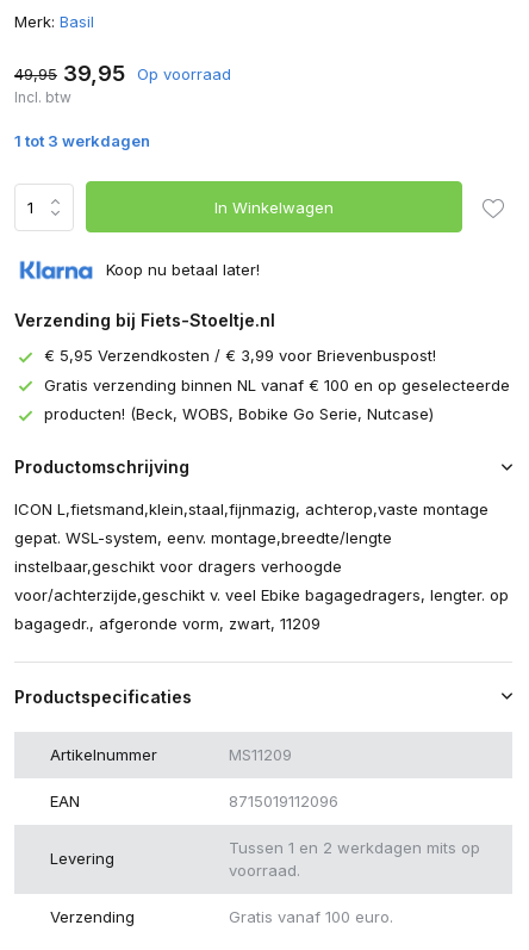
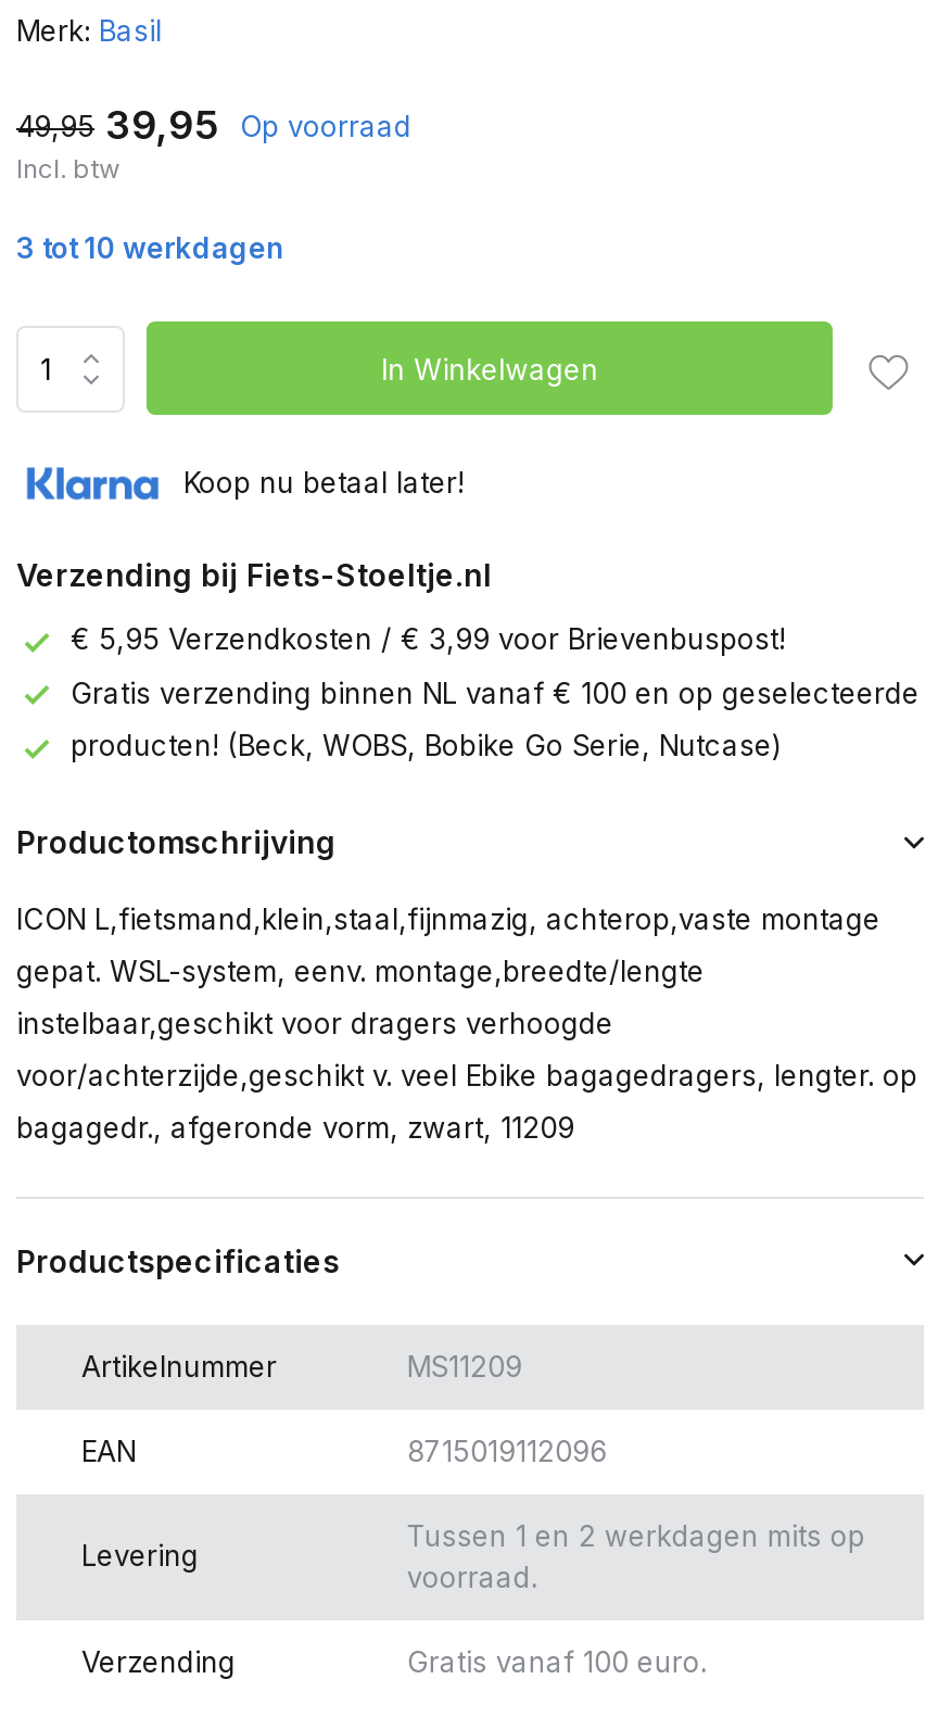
- 1 tot 3 werkdagen
+ 3 tot 10 werkdagen
